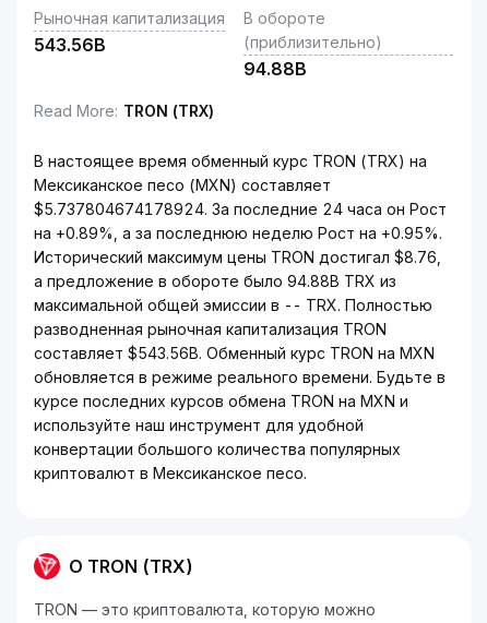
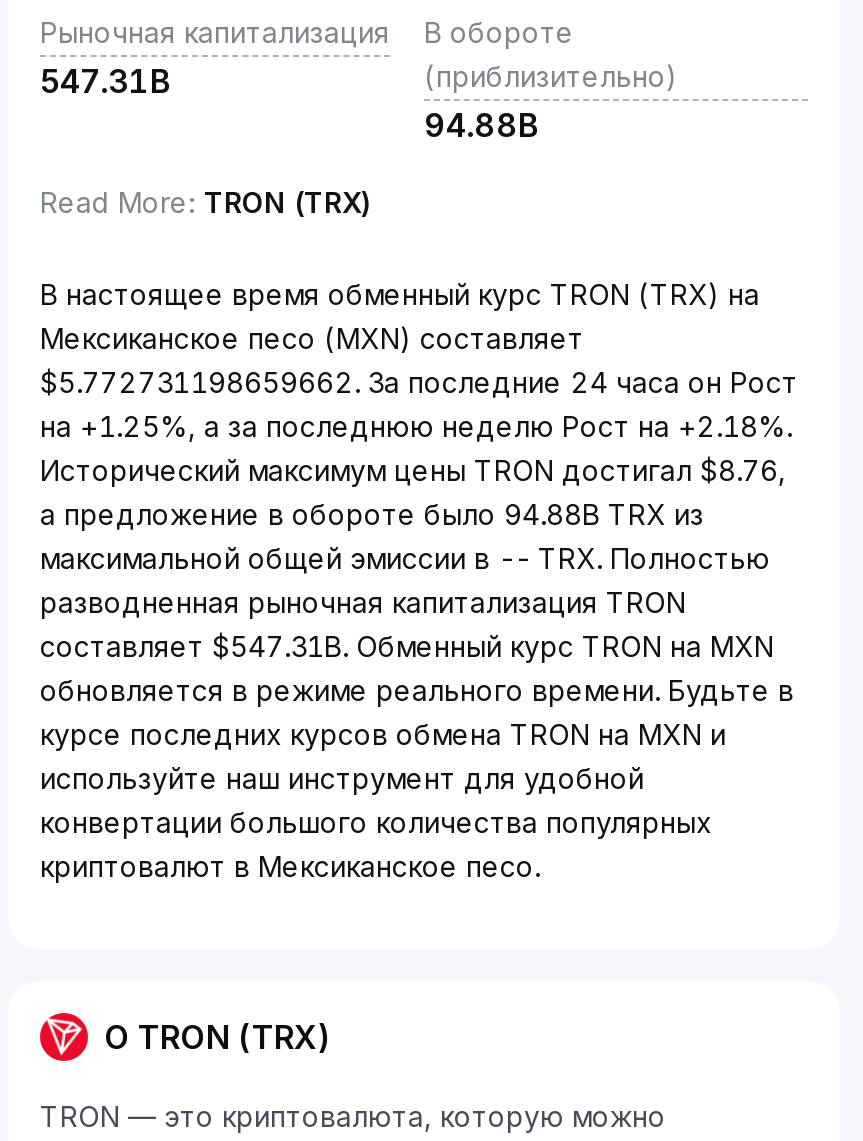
- 543.56B
+ 547.31B

- $5.737804674178924. За последние 24 часа он Рост
+ $5.772731198659662. За последние 24 часа он Рост

- на +0.89%, а за последнюю неделю Рост на +0.95%.
+ на +1.25%, а за последнюю неделю Рост на +2.18%.

- составляет $543.56B. Обменный курс TRON на MXN
+ составляет $547.31B. Обменный курс TRON на MXN
